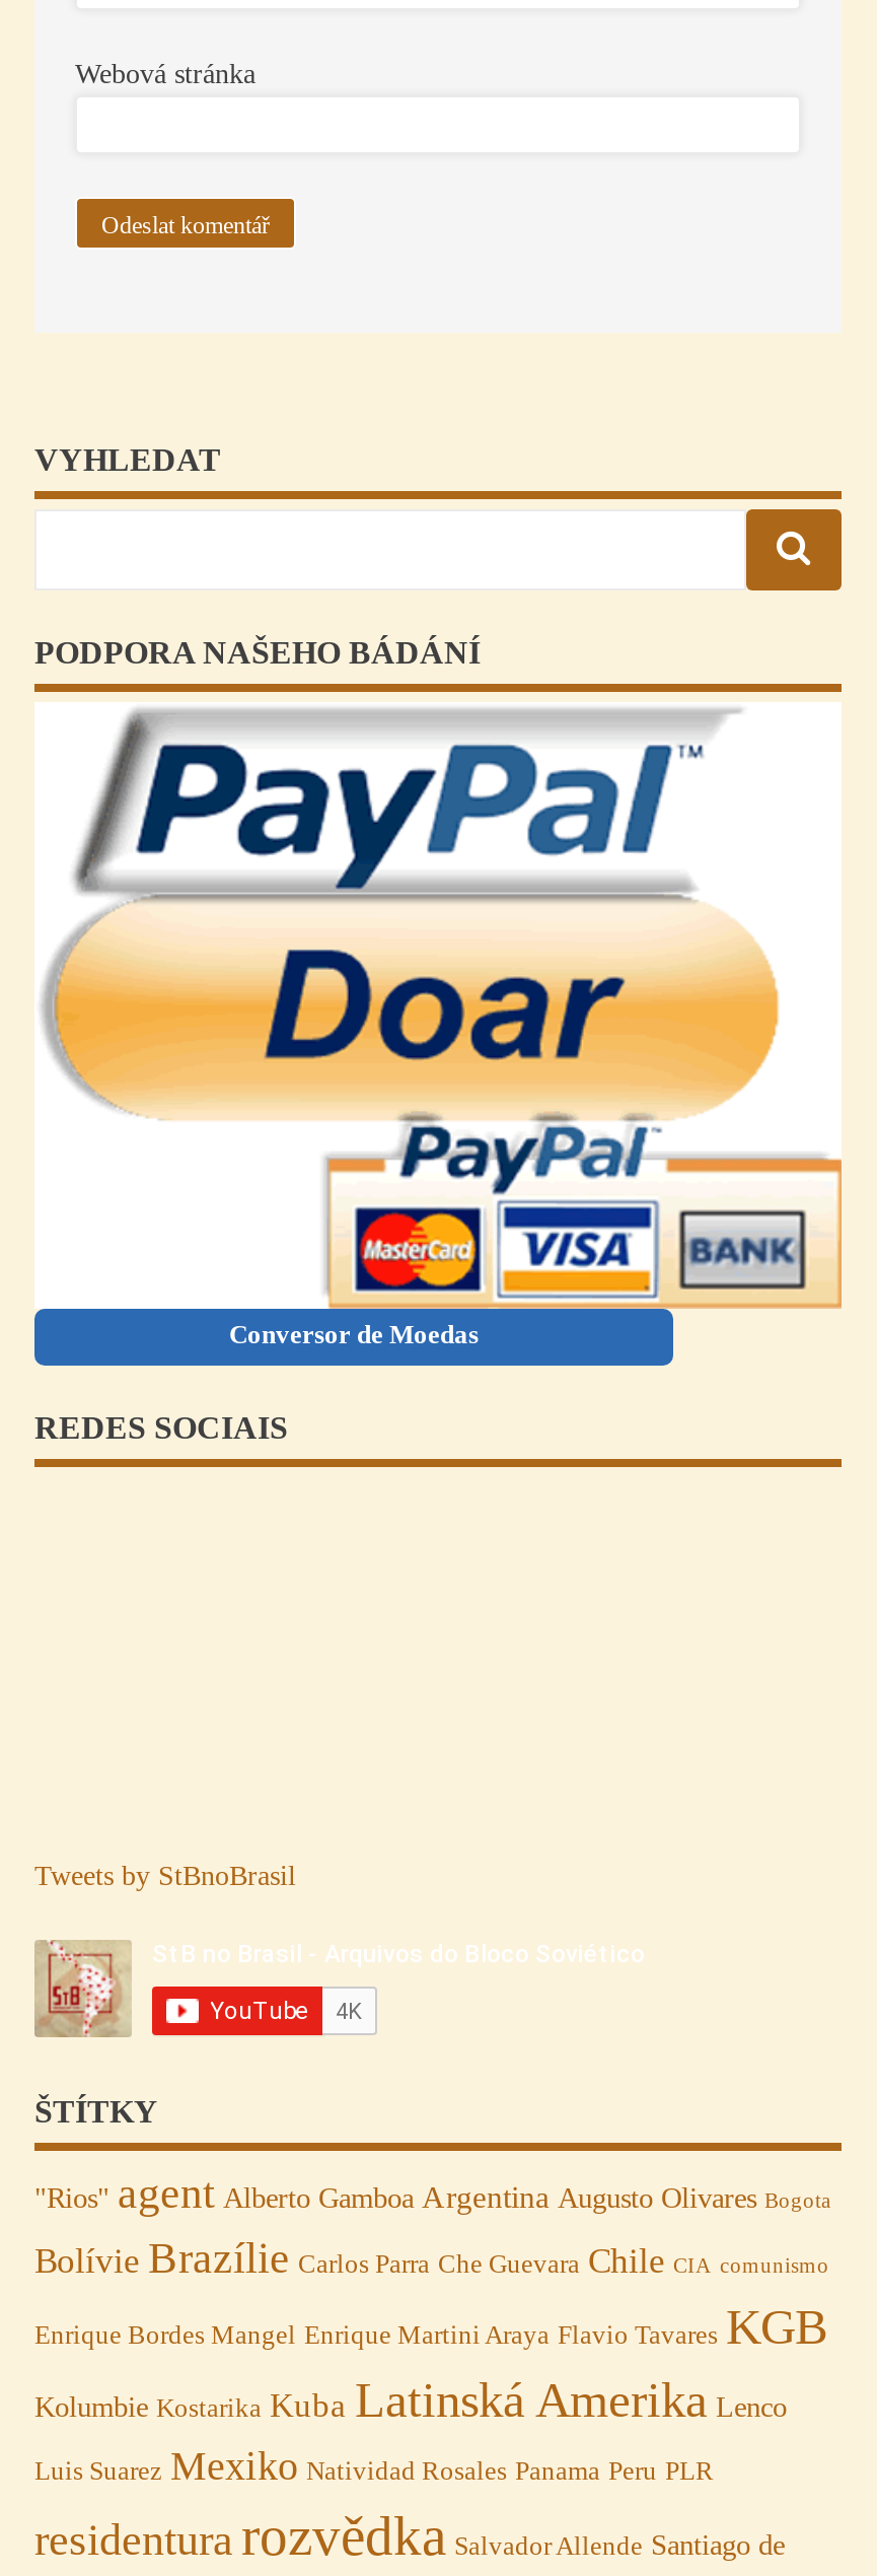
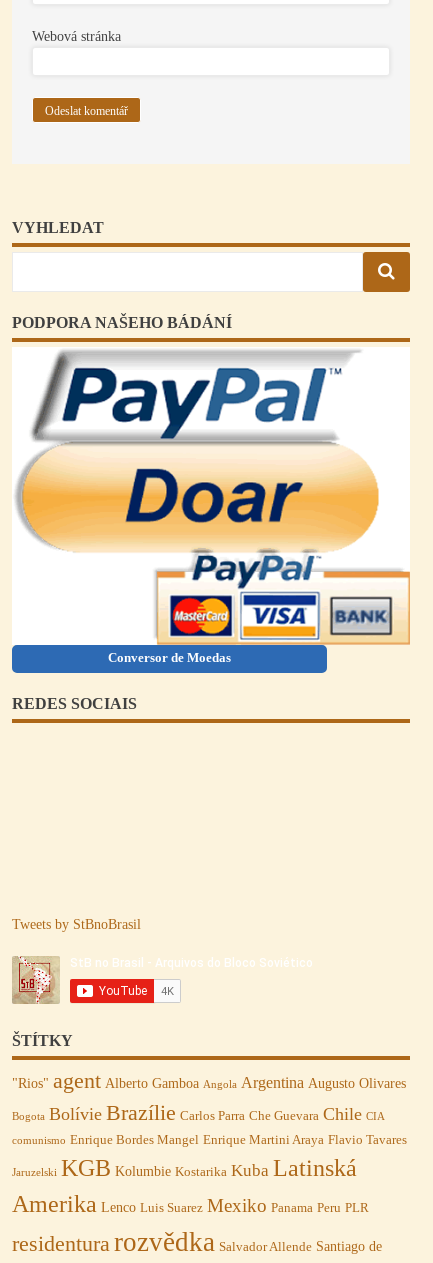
- "Rios" agent Alberto Gamboa Argentina Augusto Olivares Bogota
- Bolívie Brazílie Carlos Parra Che Guevara Chile CIA comunismo
- Enrique Bordes Mangel Enrique Martini Araya Flavio Tavares KGB
- Kolumbie Kostarika Kuba Latinská Amerika Lenco
- Luis Suarez Mexiko Natividad Rosales Panama Peru PLR
+ "Rios" agent Alberto Gamboa Angola Argentina Augusto Olivares
+ Bogota Bolívie Brazílie Carlos Parra Che Guevara Chile CIA
+ comunismo Enrique Bordes Mangel Enrique Martini Araya Flavio Tavares
+ Jaruzelski KGB Kolumbie Kostarika Kuba Latinská
+ Amerika Lenco Luis Suarez Mexiko Panama Peru PLR
